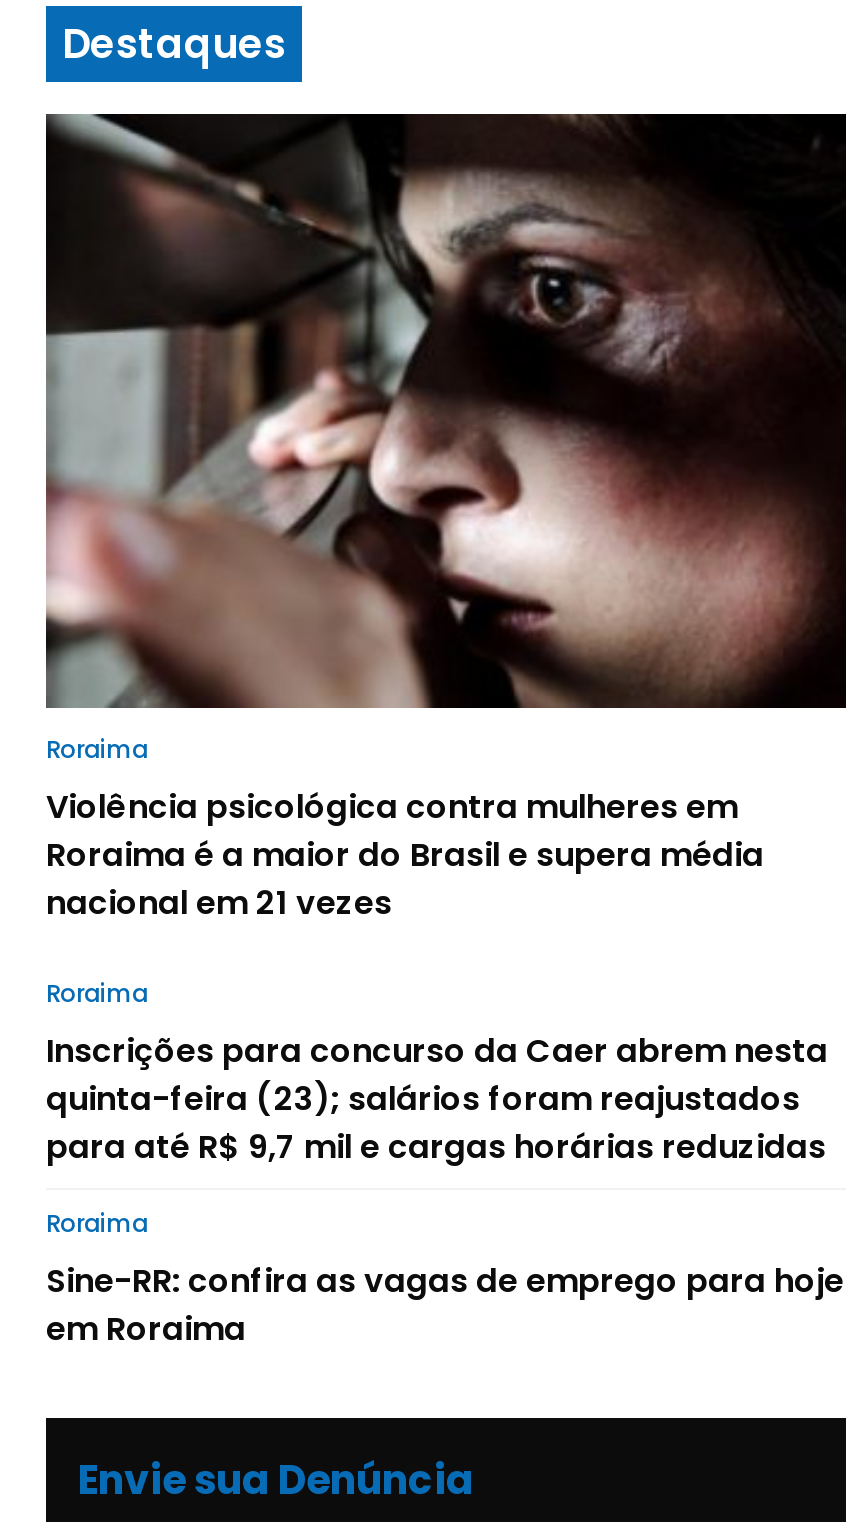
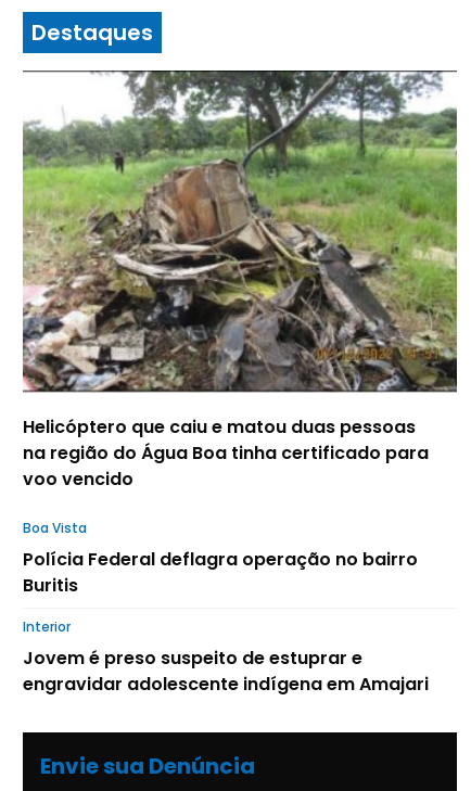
- [image]
- Roraima
- Violência psicológica contra mulheres em
- Roraima é a maior do Brasil e supera média
- nacional em 21 vezes
+ [image]
+ Helicóptero que caiu e matou duas pessoas
+ na região do Água Boa tinha certificado para
+ voo vencido

- Roraima
- Inscrições para concurso da Caer abrem nesta
- quinta-feira (23); salários foram reajustados
- para até R$ 9,7 mil e cargas horárias reduzidas
+ Boa Vista
+ Polícia Federal deflagra operação no bairro
+ Buritis

- Roraima
- Sine-RR: confira as vagas de emprego para hoje
- em Roraima
+ Interior
+ Jovem é preso suspeito de estuprar e
+ engravidar adolescente indígena em Amajari
